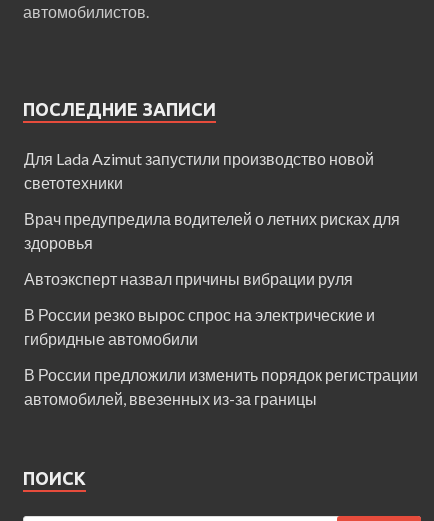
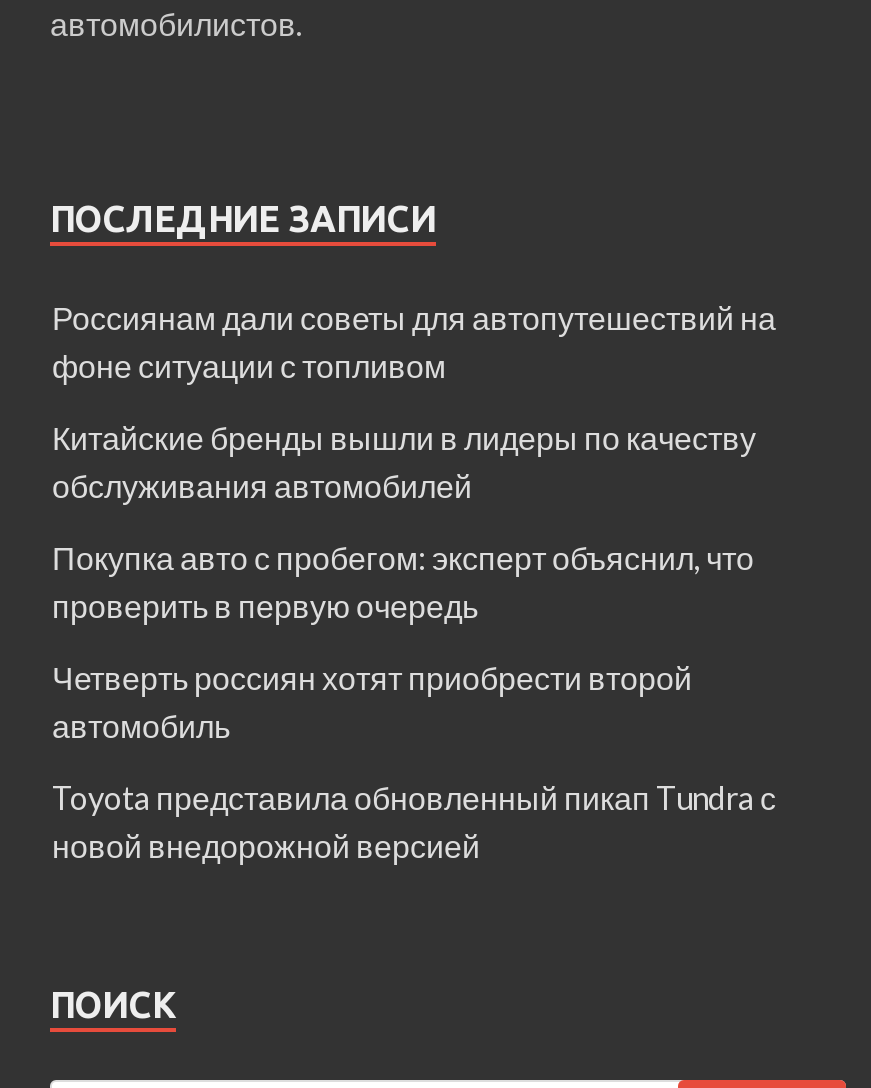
- Для Lada Azimut запустили производство новой
- светотехники
+ Россиянам дали советы для автопутешествий на
+ фоне ситуации с топливом

- Врач предупредила водителей о летних рисках для
- здоровья
+ Китайские бренды вышли в лидеры по качеству
+ обслуживания автомобилей

- Автоэксперт назвал причины вибрации руля
+ Покупка авто с пробегом: эксперт объяснил, что
+ проверить в первую очередь

- В России резко вырос спрос на электрические и
- гибридные автомобили
+ Четверть россиян хотят приобрести второй
+ автомобиль

- В России предложили изменить порядок регистрации
- автомобилей, ввезенных из-за границы
+ Toyota представила обновленный пикап Tundra с
+ новой внедорожной версией
